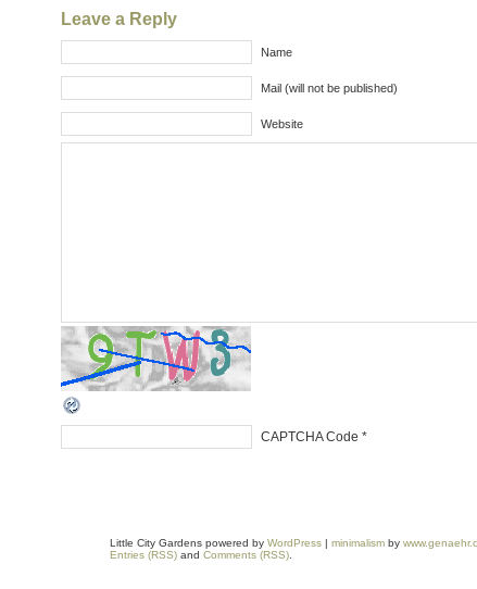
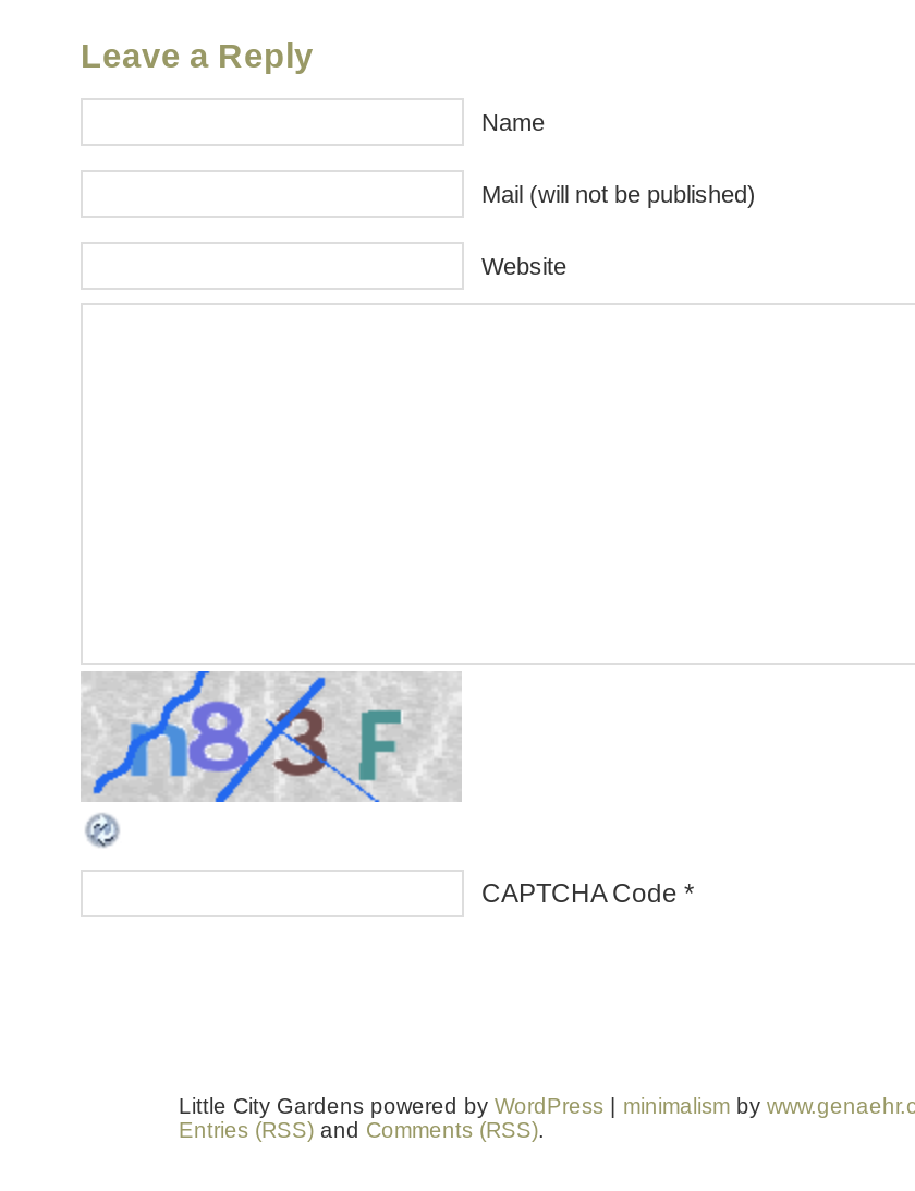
- [image]
+ [image]
